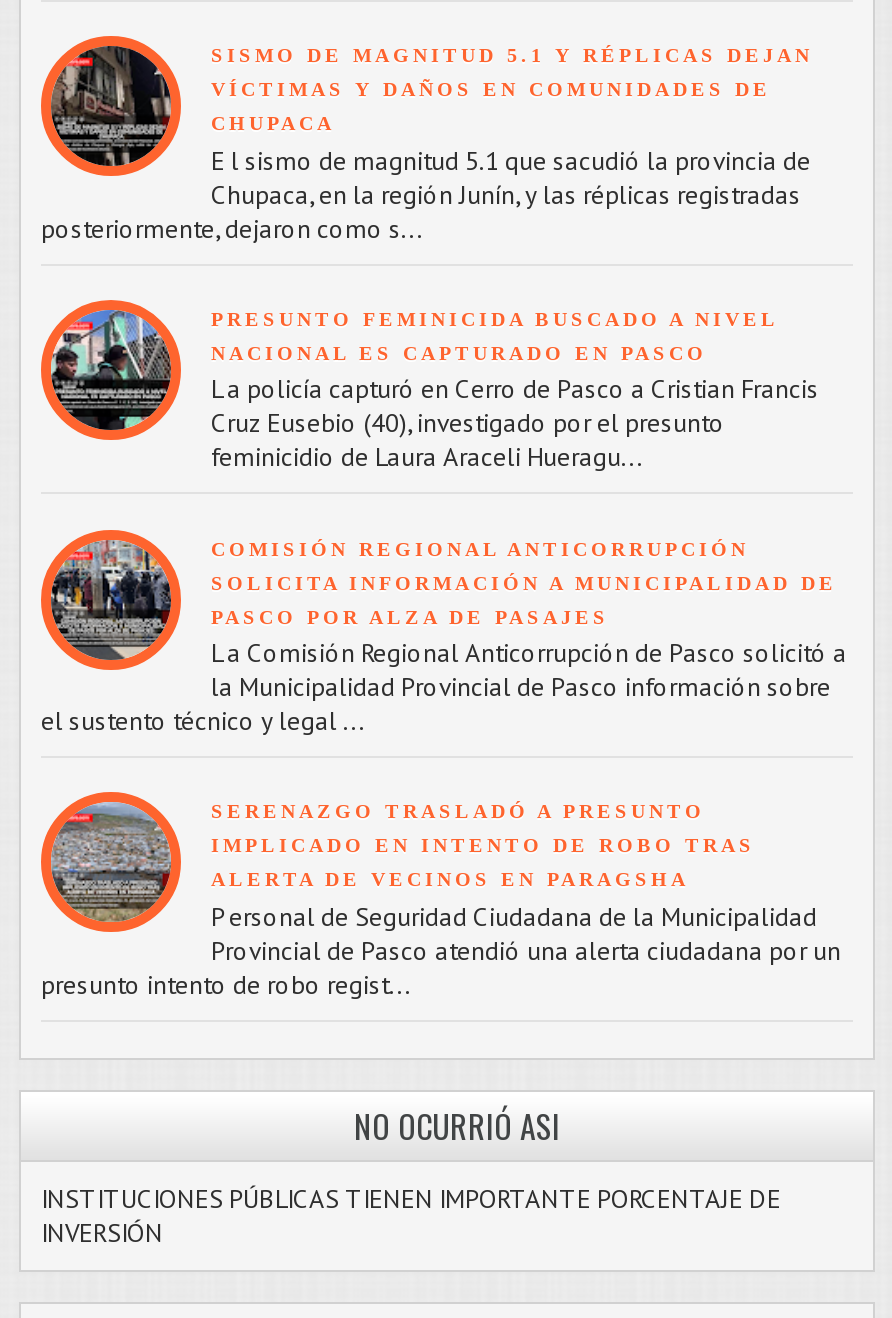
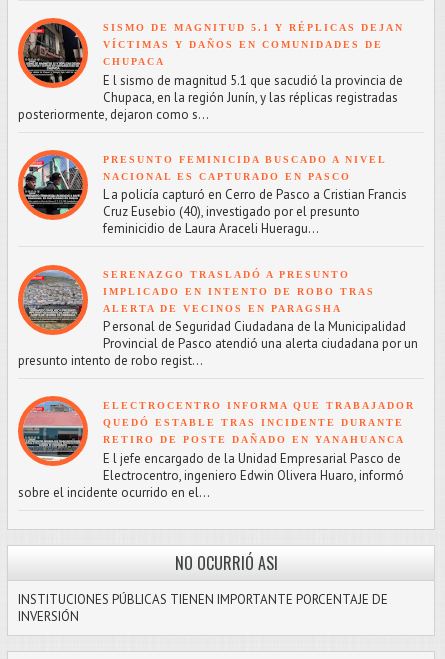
- [image]
- COMISIÓN REGIONAL ANTICORRUPCIÓN
- SOLICITA INFORMACIÓN A MUNICIPALIDAD DE
- PASCO POR ALZA DE PASAJES
- L a Comisión Regional Anticorrupción de Pasco solicitó a
- la Municipalidad Provincial de Pasco información sobre
- el sustento técnico y legal ...

moved up: [image] | SERENAZGO TRASLADÓ A PRESUNTO | IMPLICADO EN INTENTO DE ROBO TRAS | ALERTA DE VECINOS EN PARAGSHA | P ersonal de Seguridad Ciudadana de la Municipalidad | Provincial de Pasco atendió una alerta ciudadana por un | presunto intento de robo regist...

+ [image]
+ ELECTROCENTRO INFORMA QUE TRABAJADOR
+ QUEDÓ ESTABLE TRAS INCIDENTE DURANTE
+ RETIRO DE POSTE DAÑADO EN YANAHUANCA
+ E l jefe encargado de la Unidad Empresarial Pasco de
+ Electrocentro, ingeniero Edwin Olivera Huaro, informó
+ sobre el incidente ocurrido en el...
